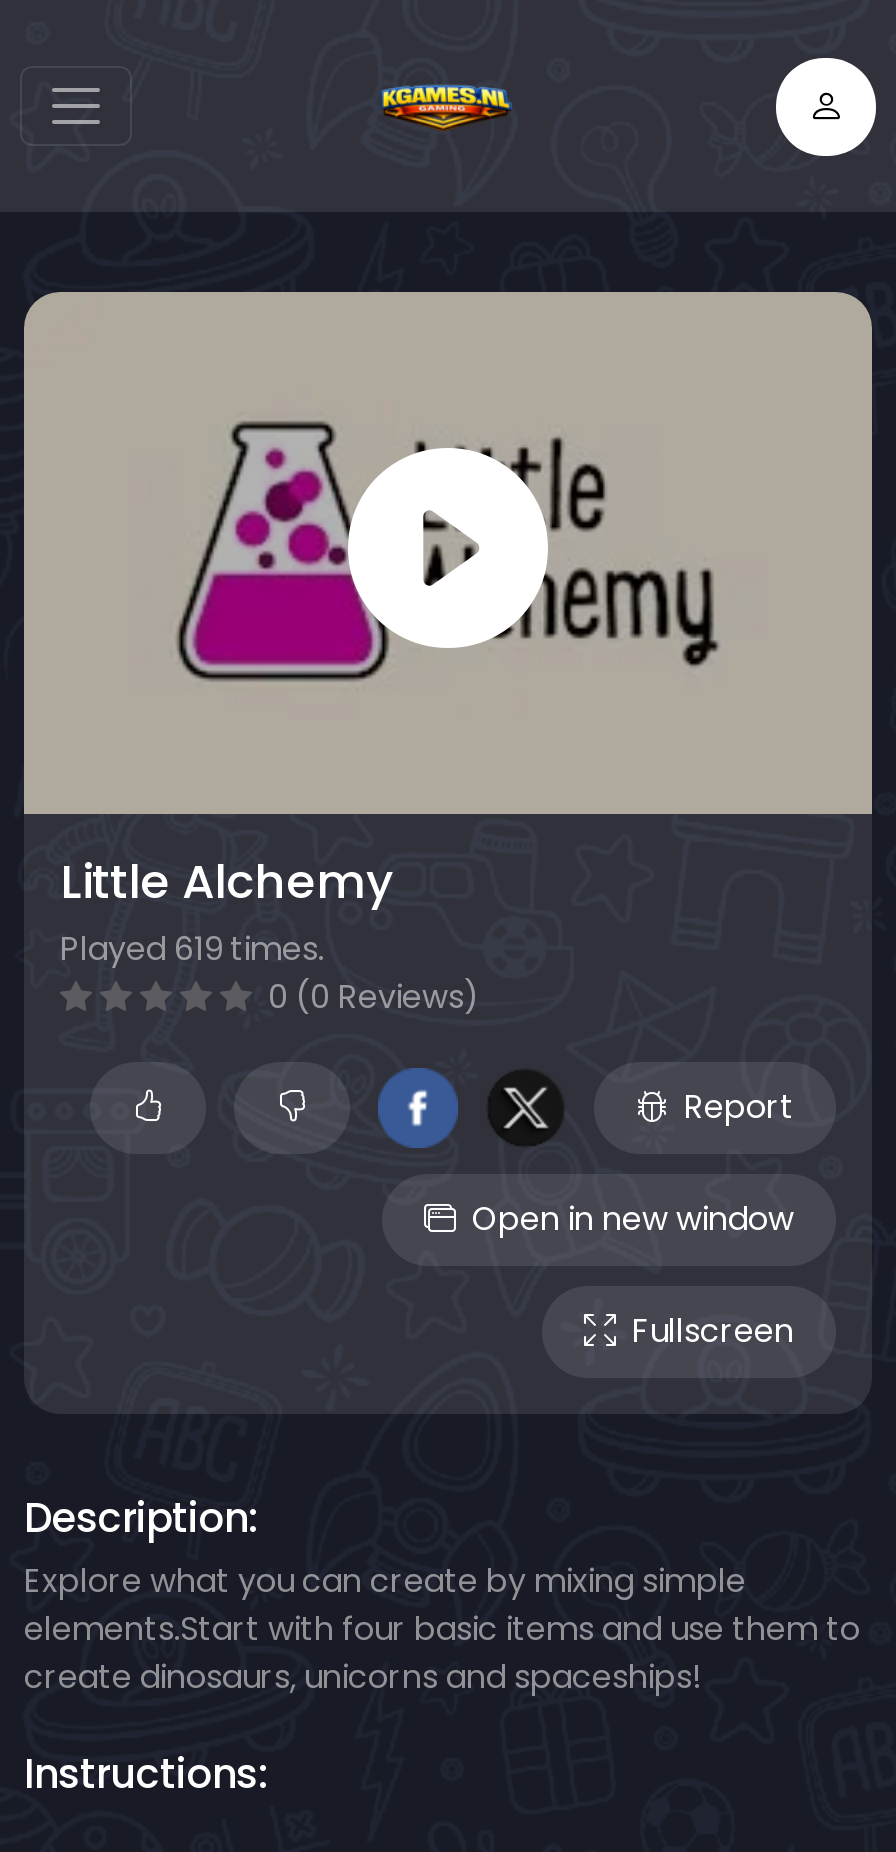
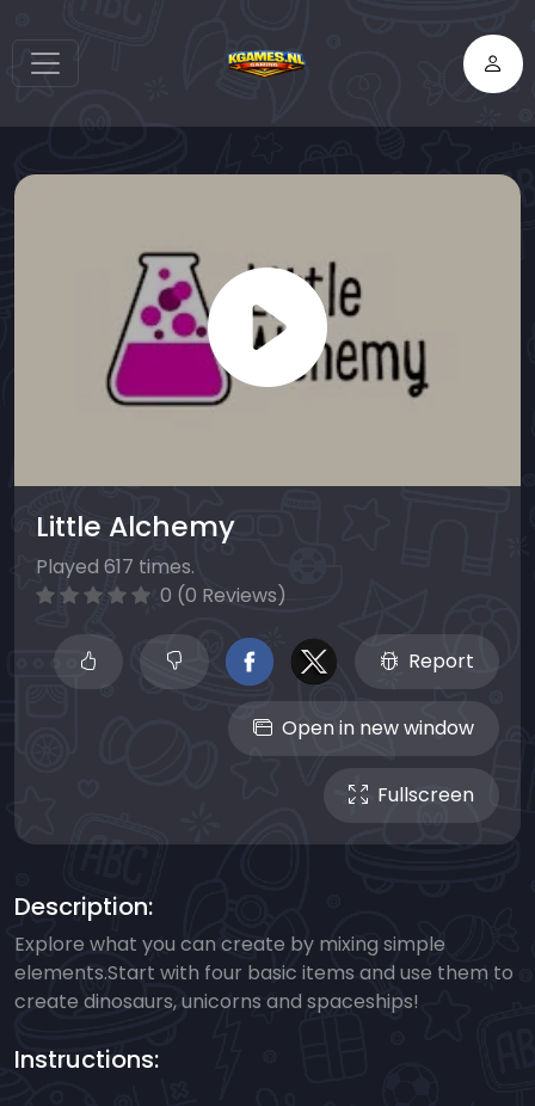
- Played 619 times.
+ Played 617 times.
